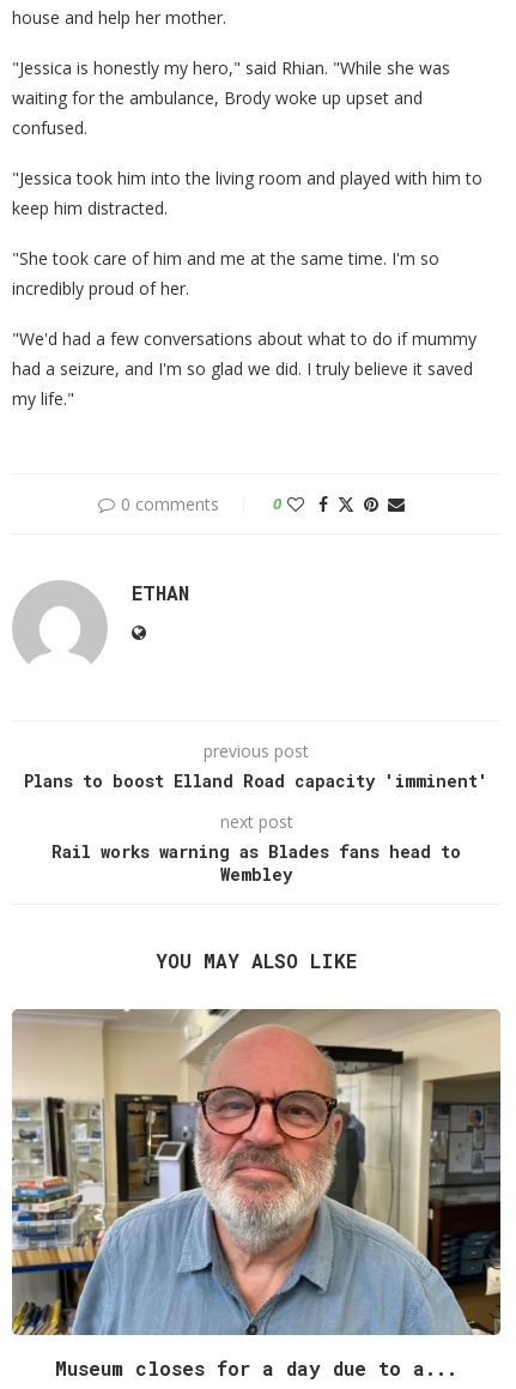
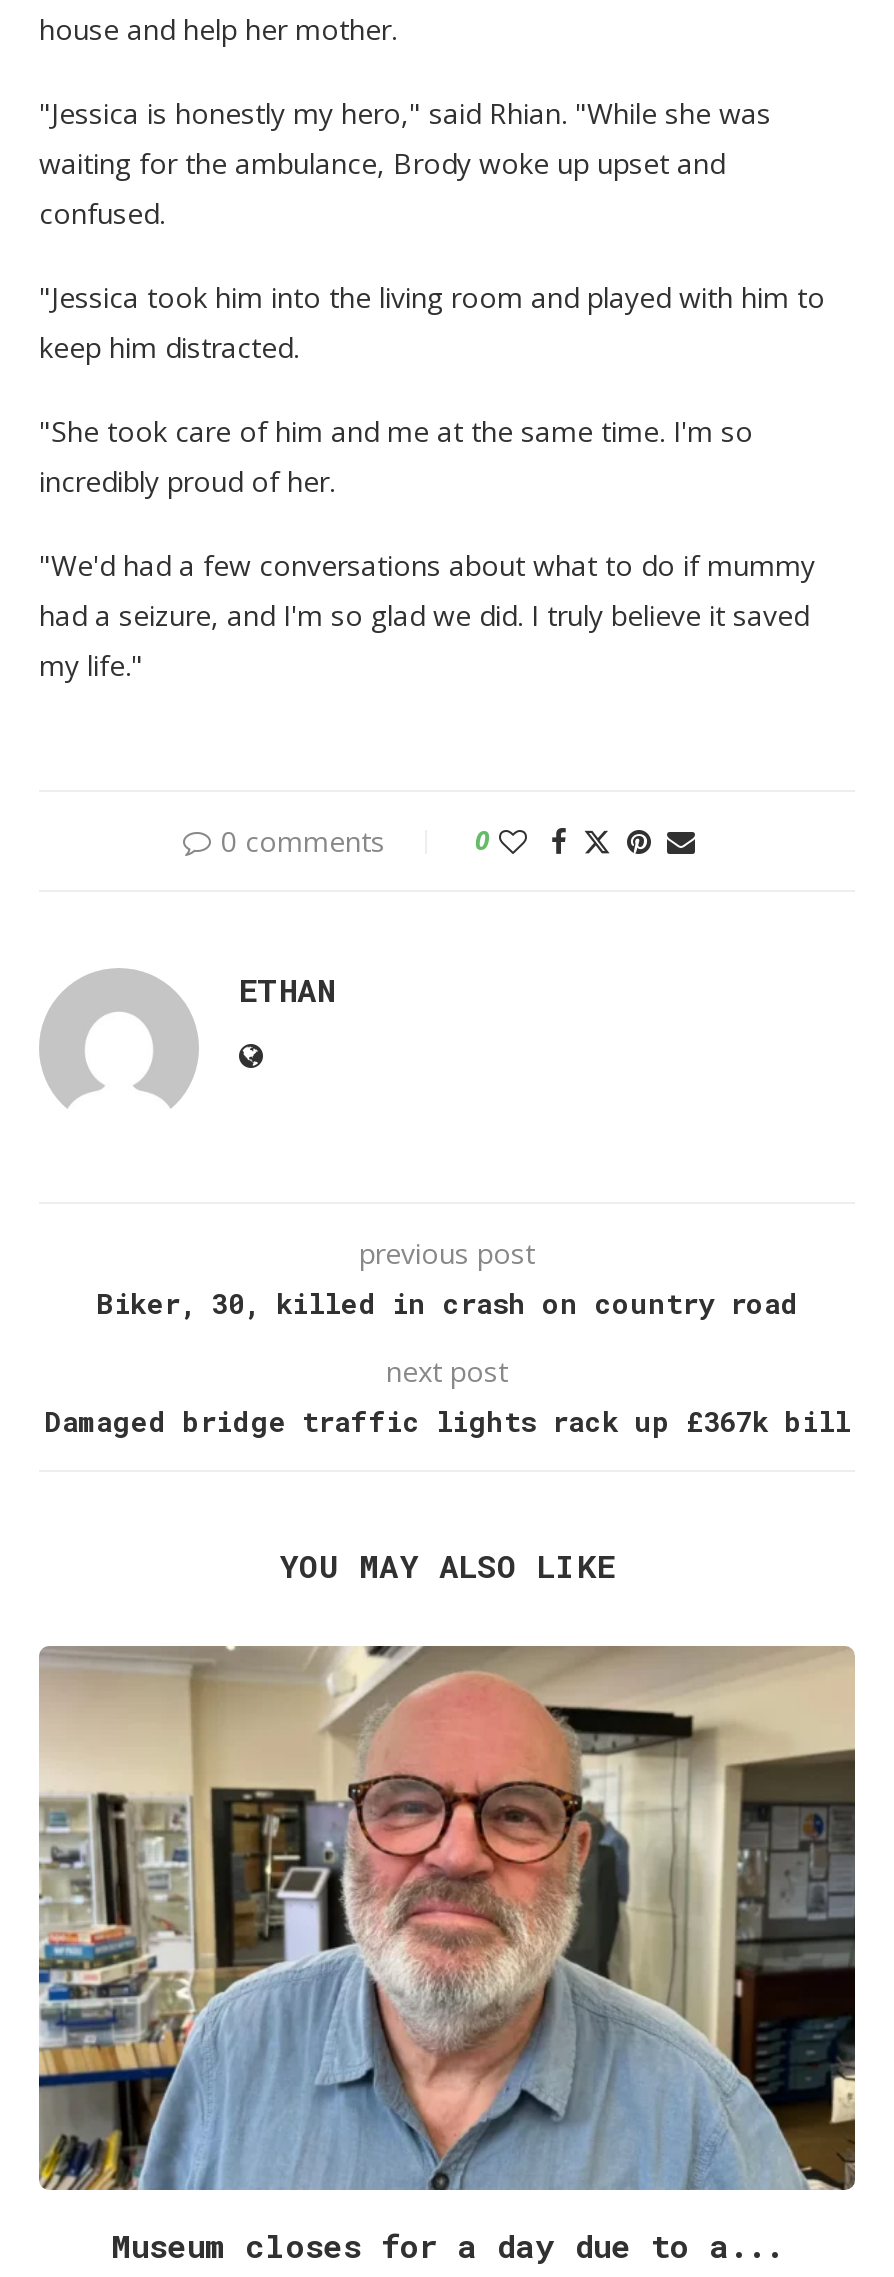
- Plans to boost Elland Road capacity 'imminent'
+ Biker, 30, killed in crash on country road

- Rail works warning as Blades fans head to
- Wembley
+ Damaged bridge traffic lights rack up £367k bill
